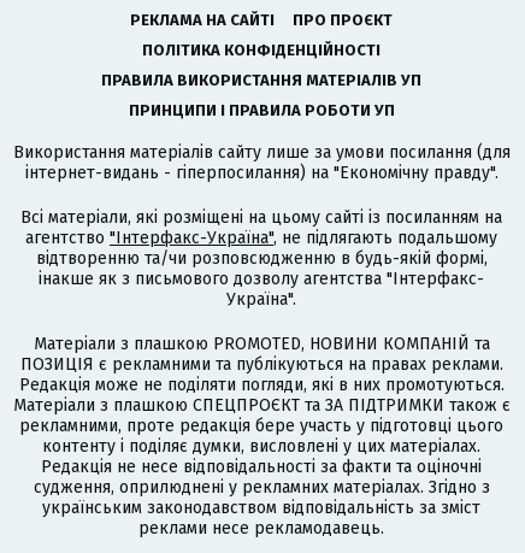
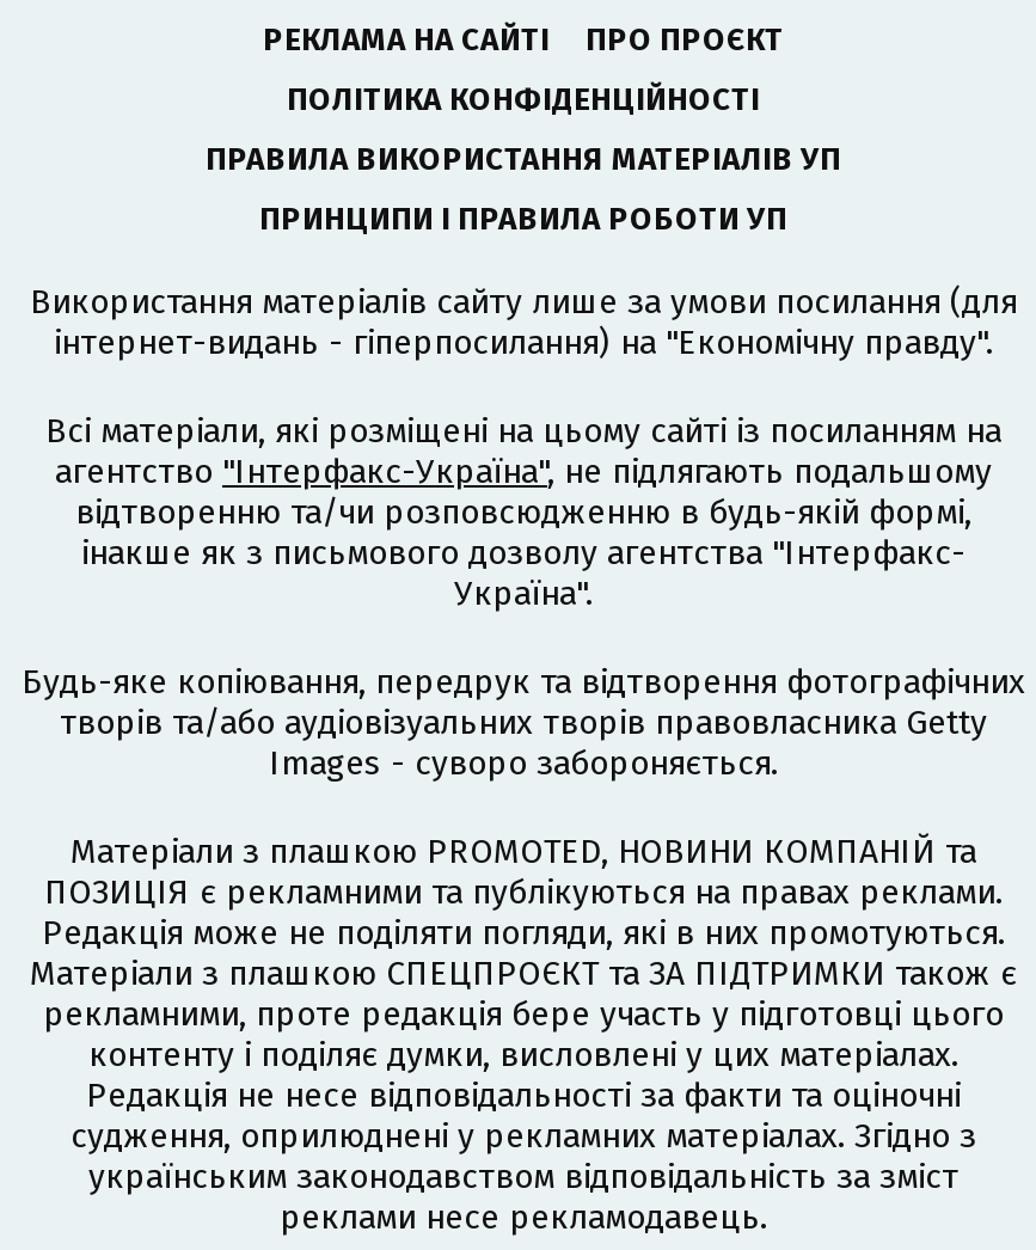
+ Будь-яке копіювання, передрук та відтворення фотографічних
+ творів та/або аудіовізуальних творів правовласника Getty
+ Images - суворо забороняється.
